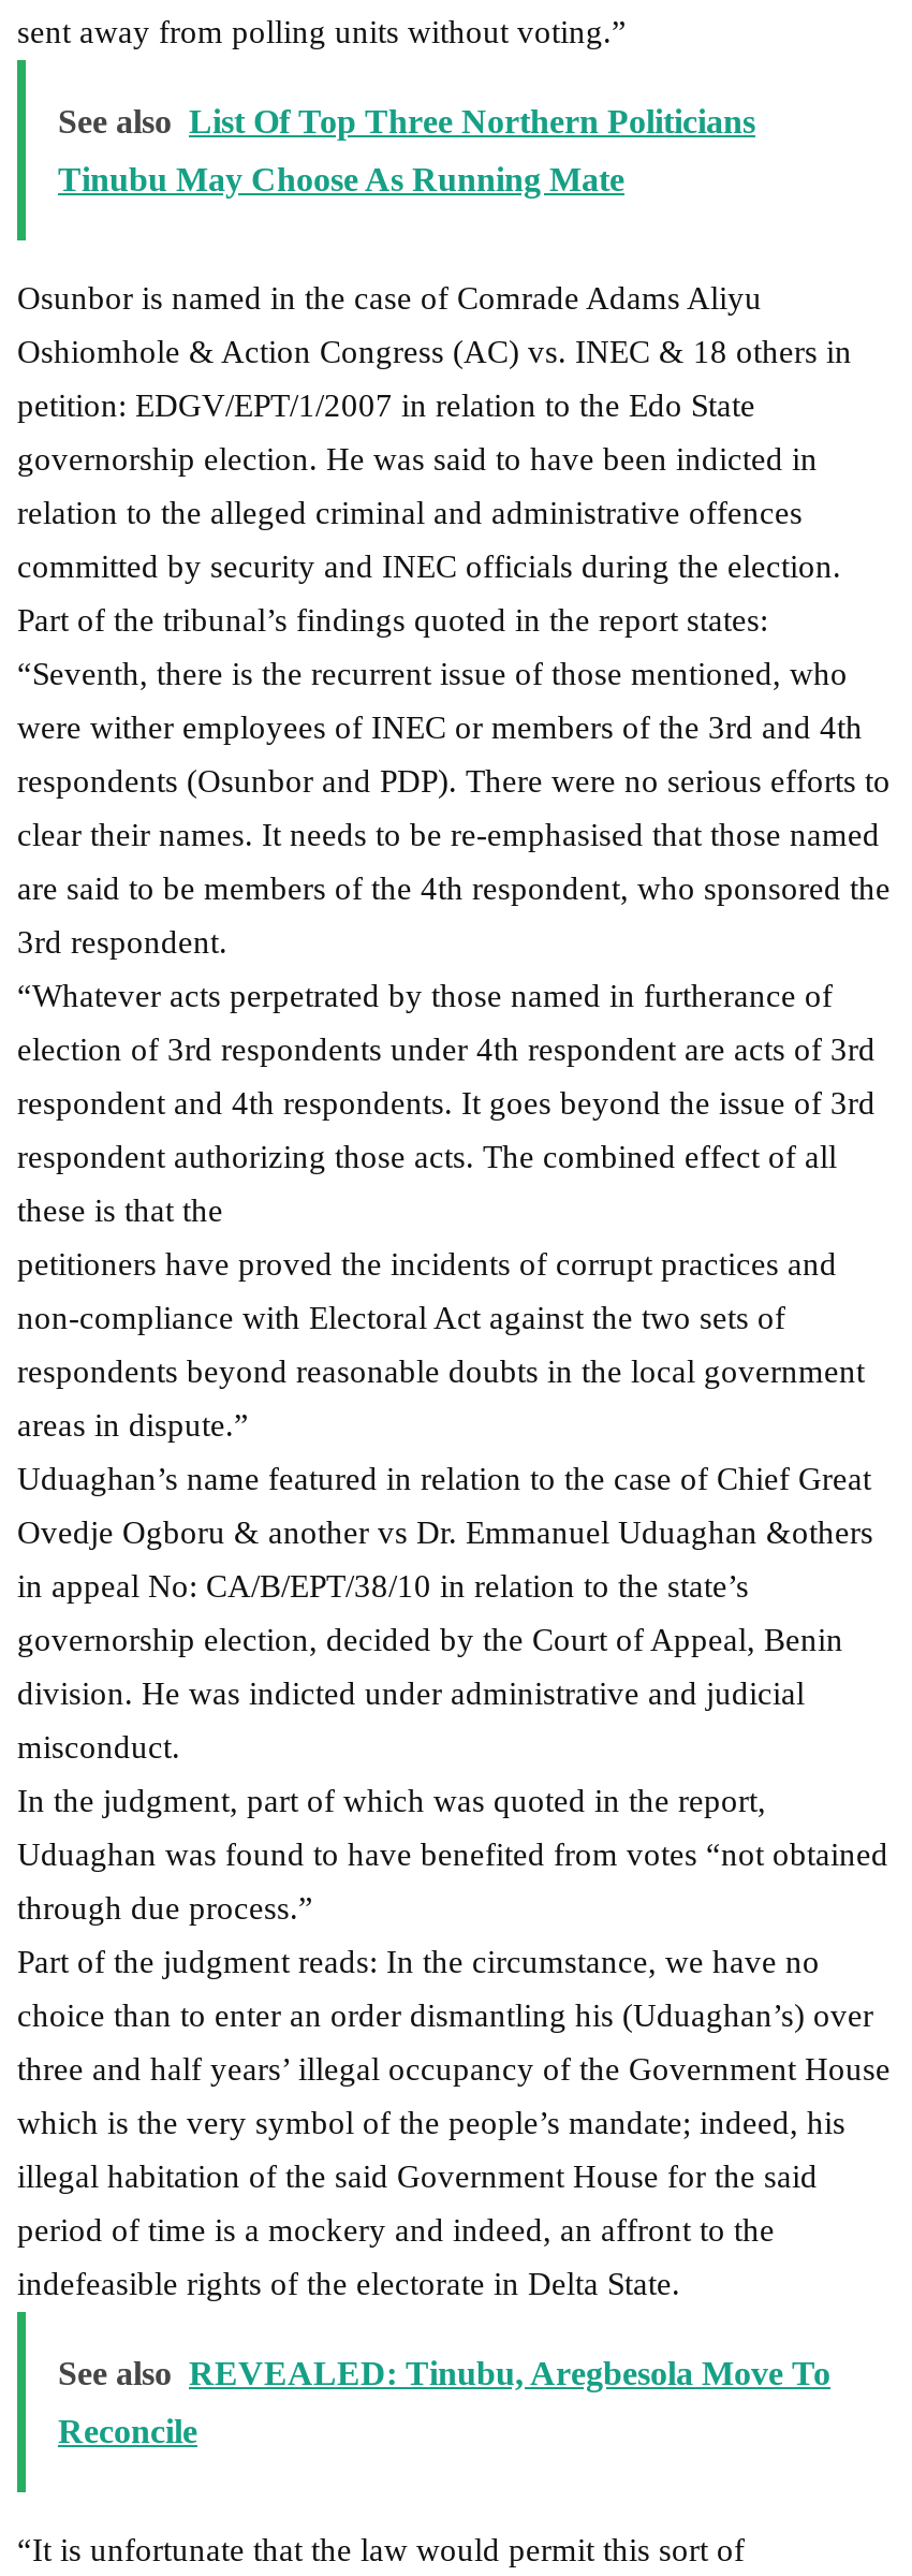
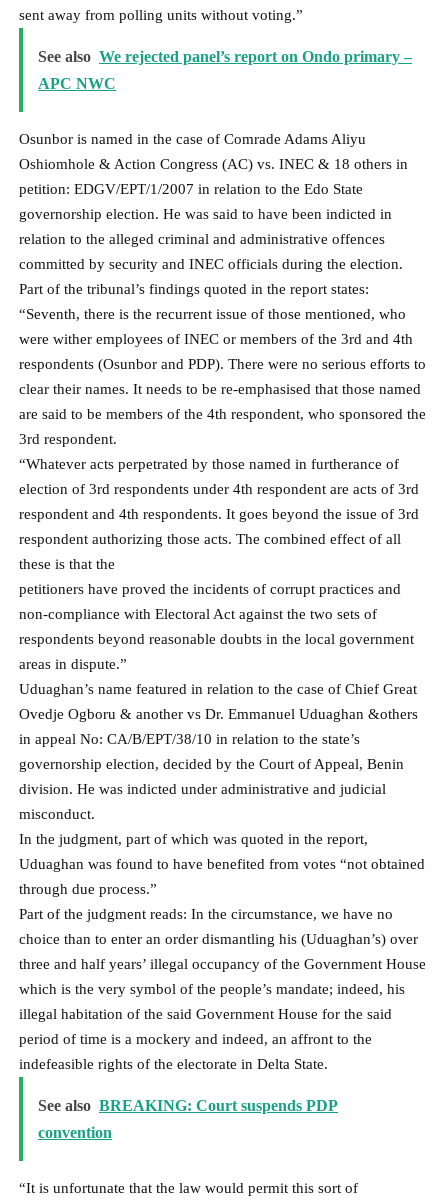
- See also List Of Top Three Northern Politicians
+ See also We rejected panel’s report on Ondo primary –

- Tinubu May Choose As Running Mate
+ APC NWC

- See also REVEALED: Tinubu, Aregbesola Move To
+ See also BREAKING: Court suspends PDP

- Reconcile
+ convention
